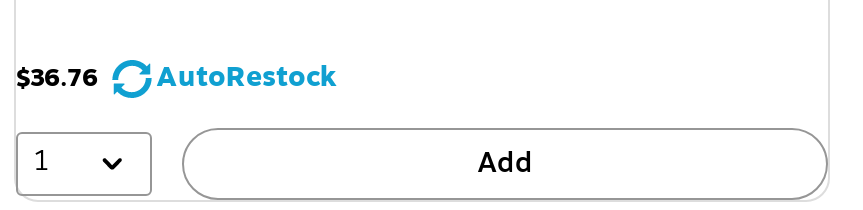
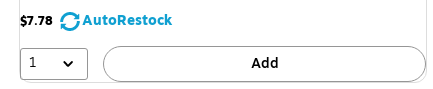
- $36.76 AutoRestock
+ $7.78 AutoRestock
